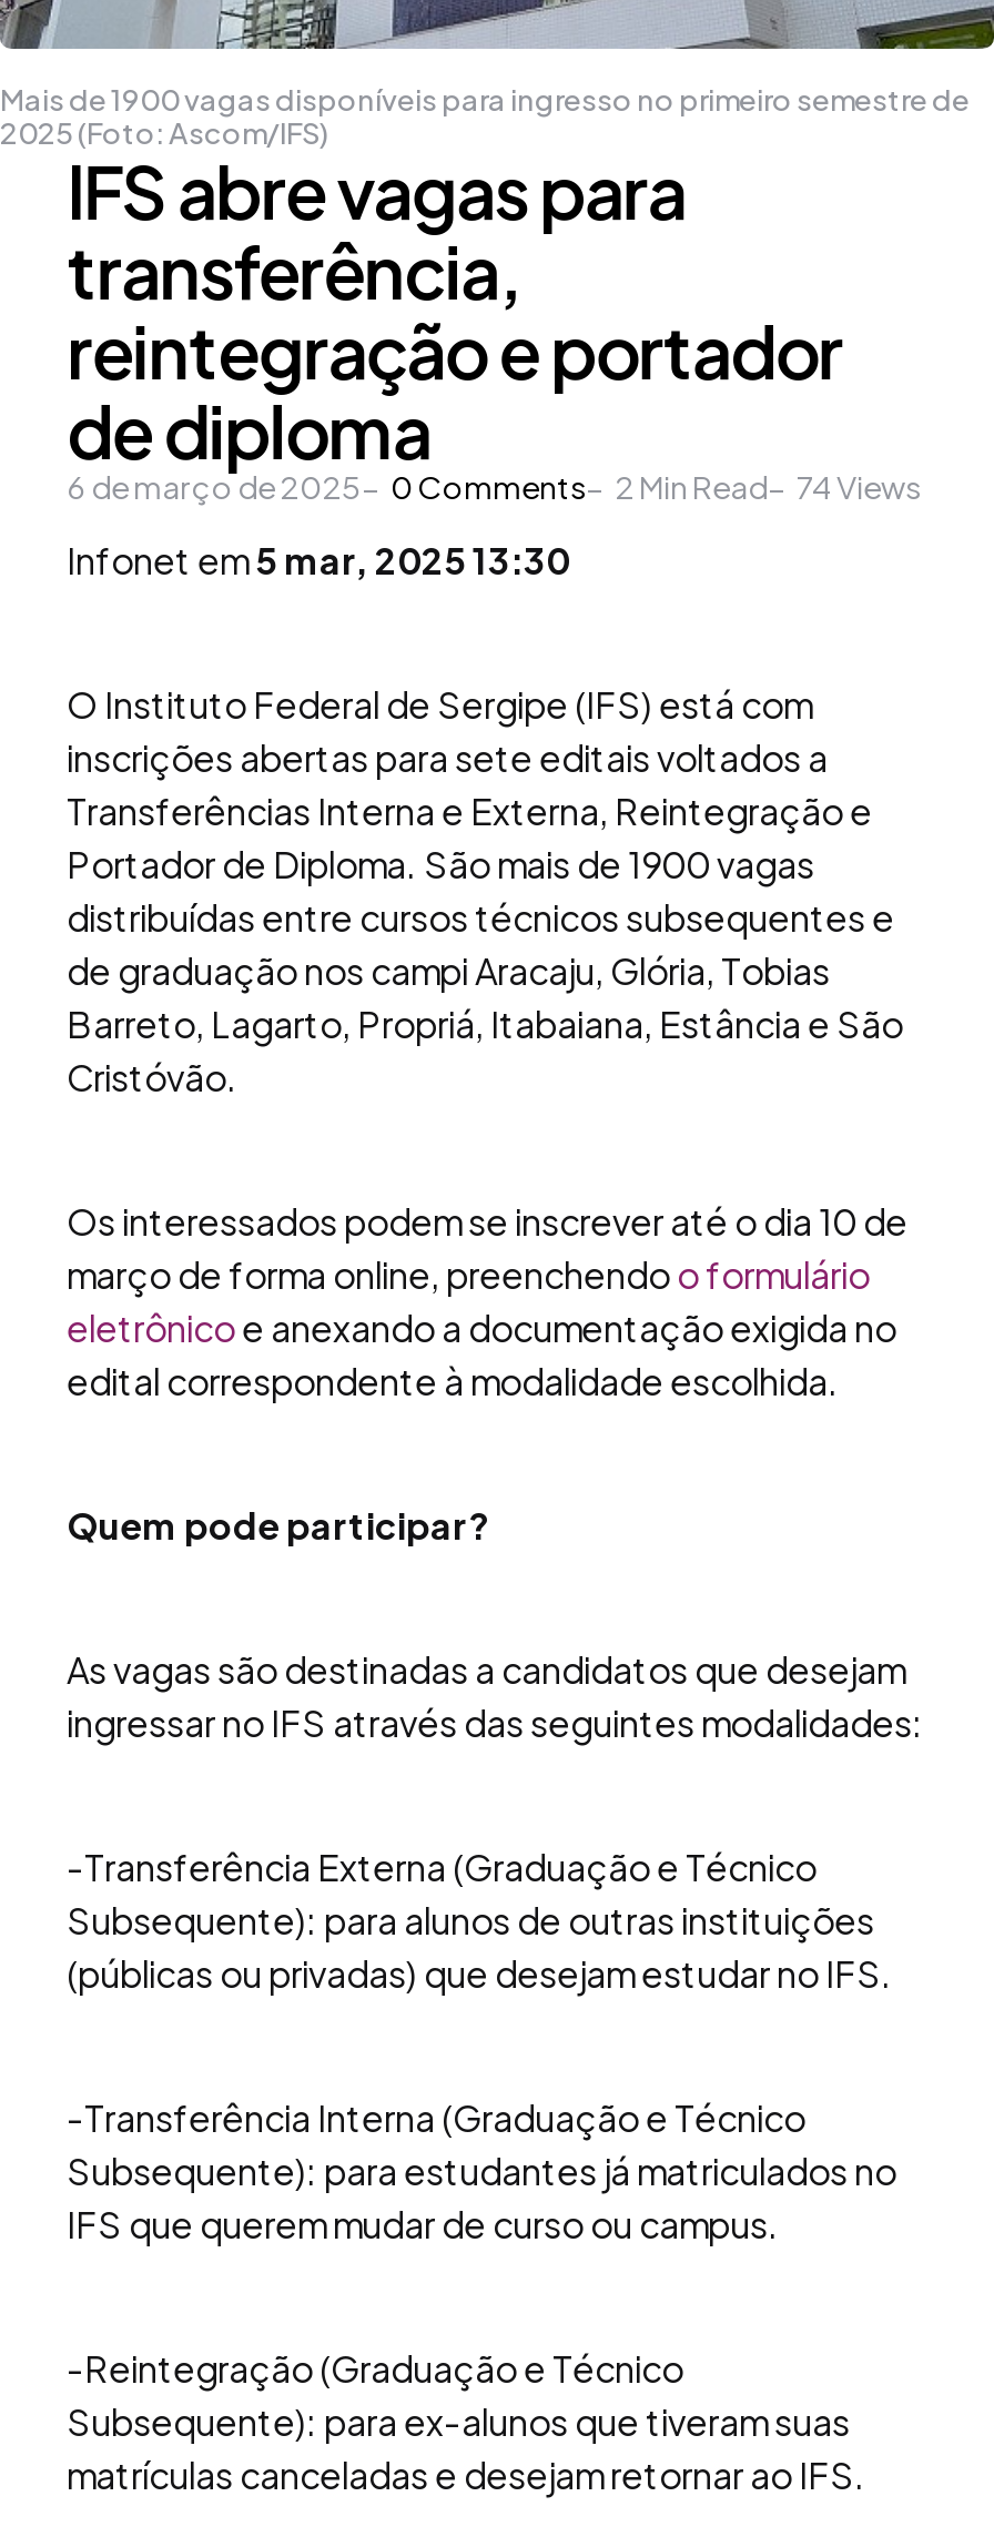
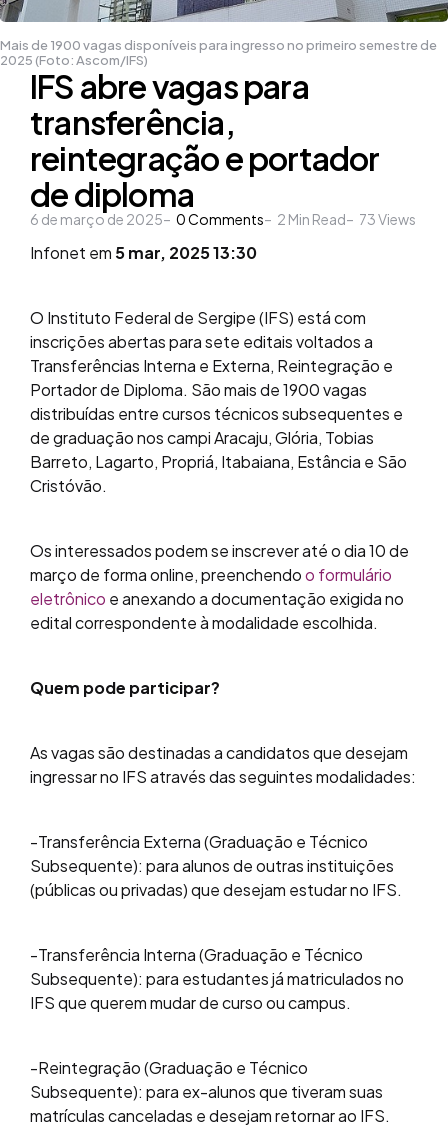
- 74 Views
+ 73 Views
